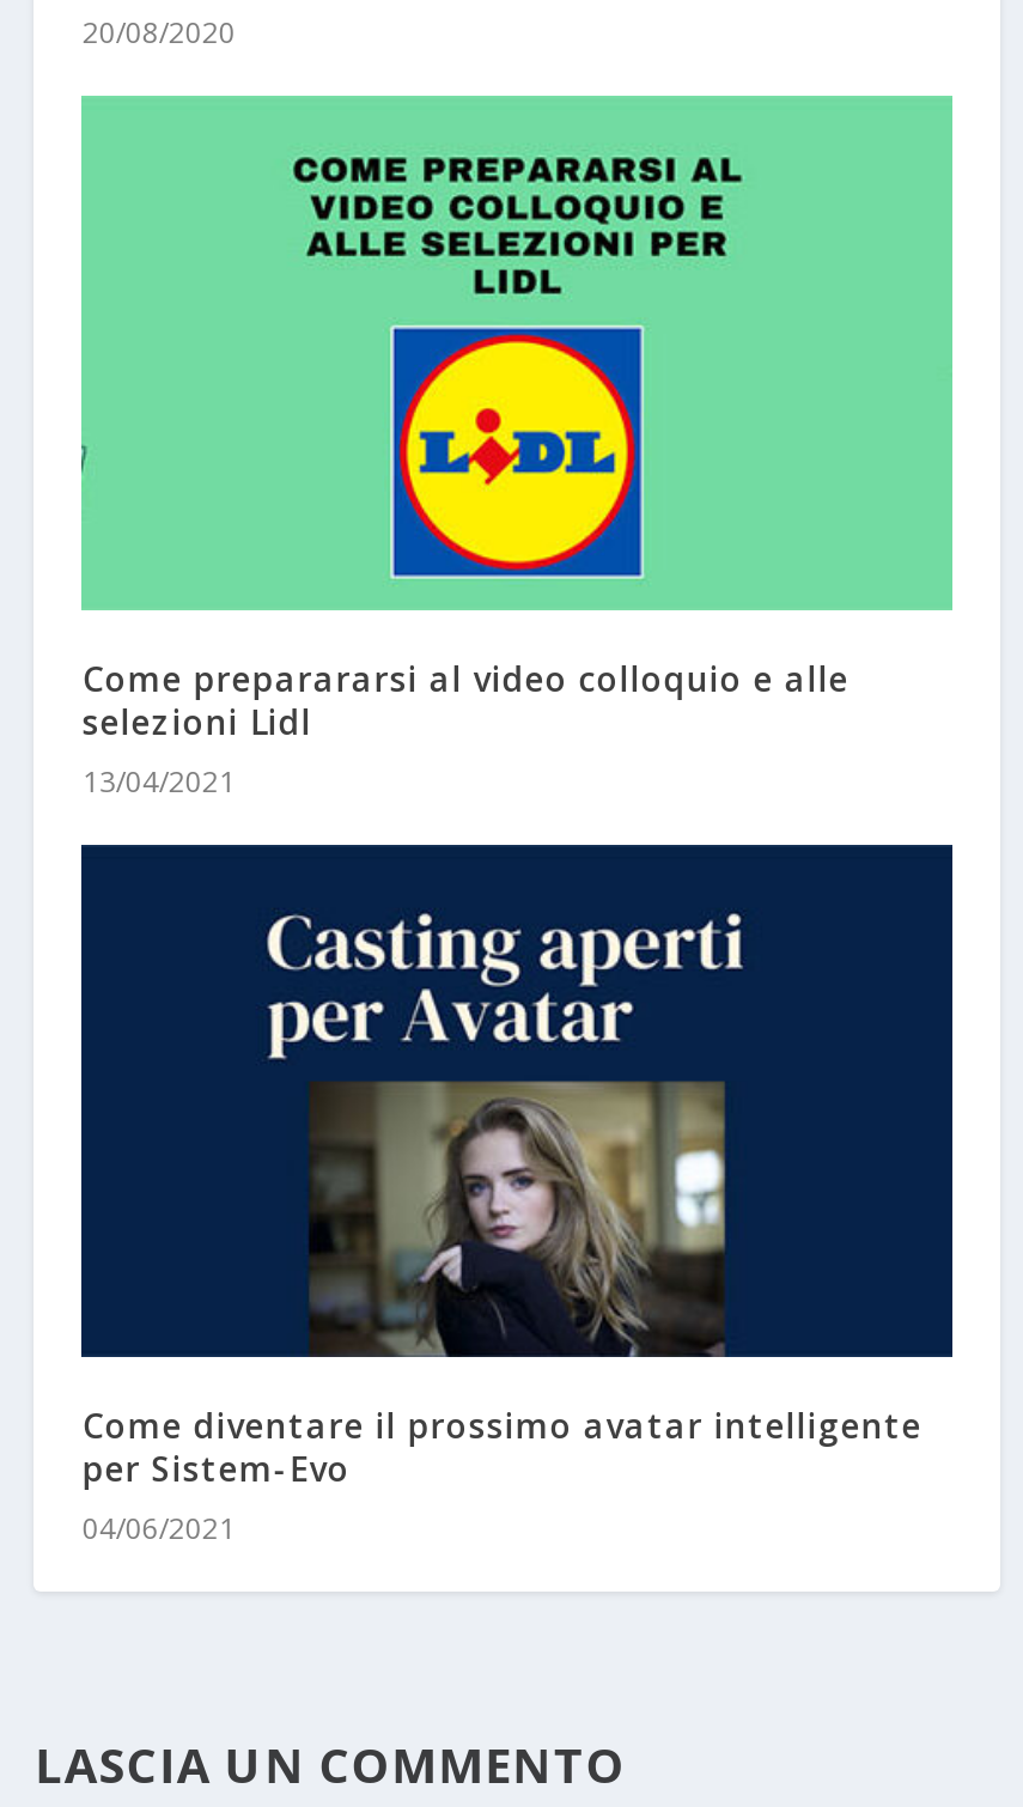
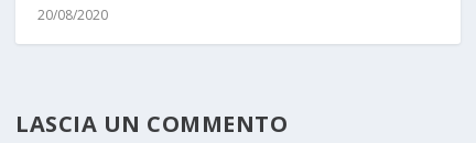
- [image]
- Come preparararsi al video colloquio e alle
- selezioni Lidl
- 13/04/2021

- [image]
- Come diventare il prossimo avatar intelligente
- per Sistem-Evo
- 04/06/2021
